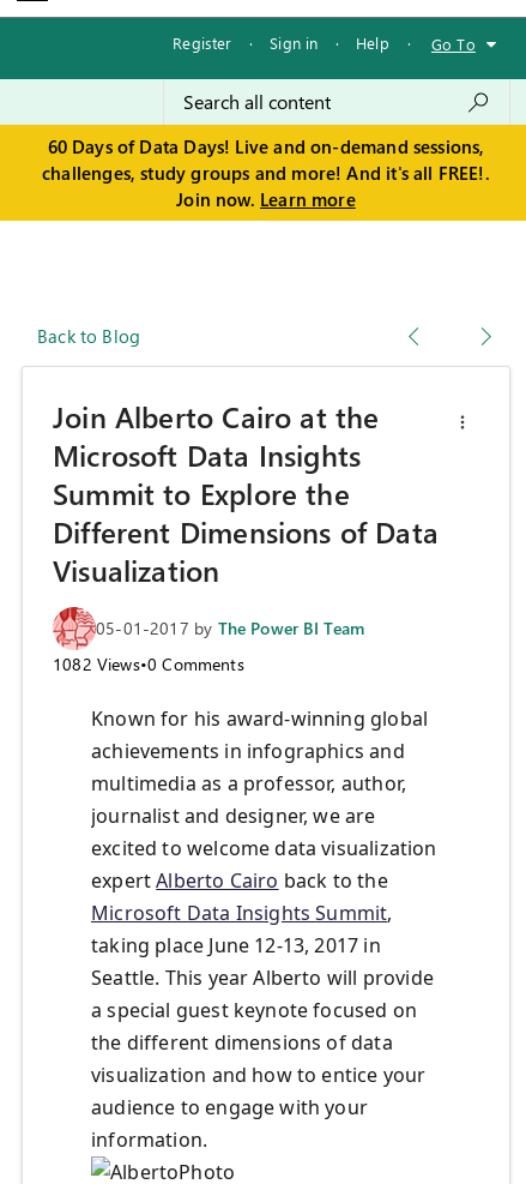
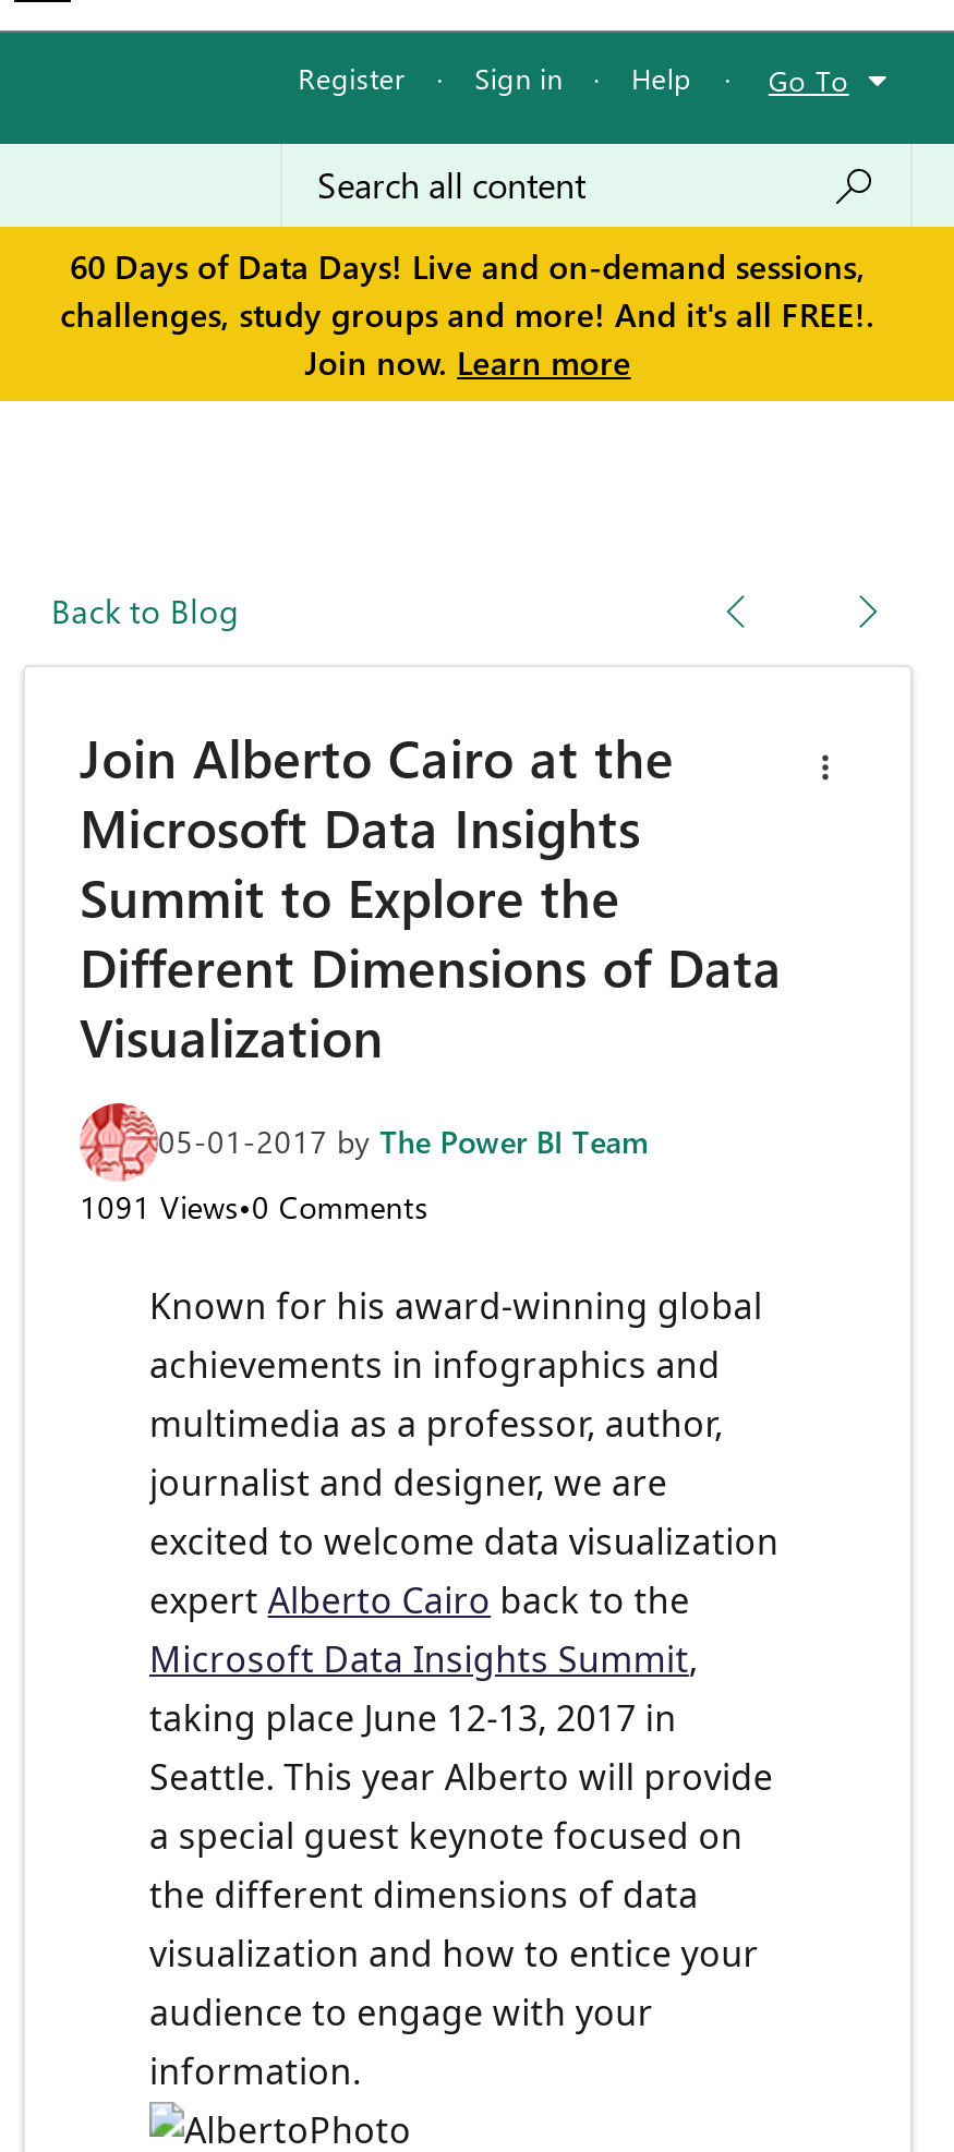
- 1082 Views•0 Comments
+ 1091 Views•0 Comments
